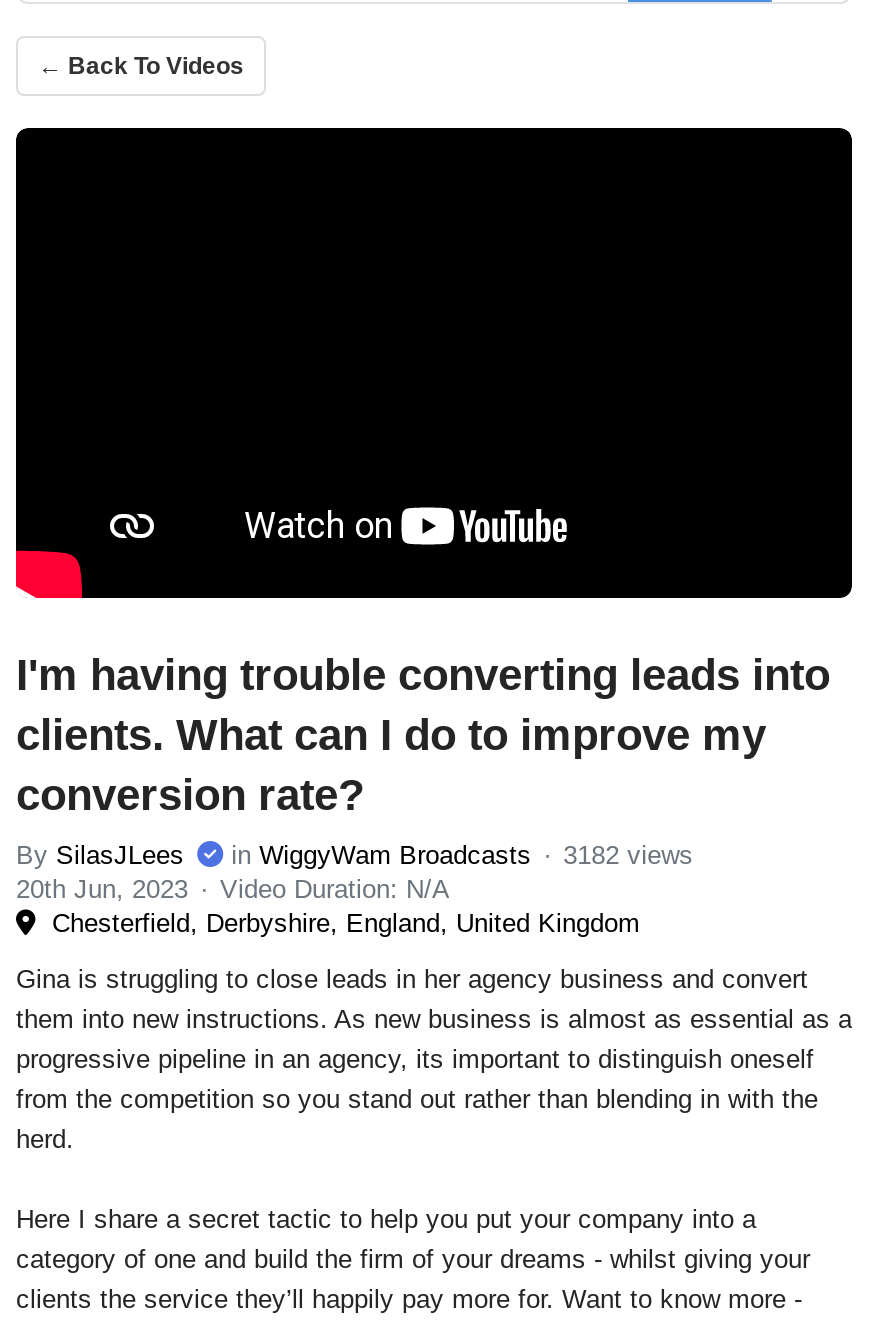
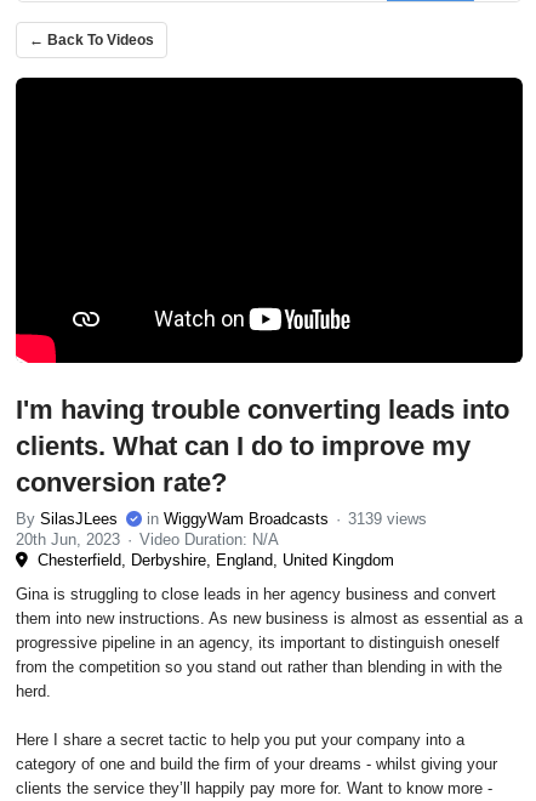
- By SilasJLees in WiggyWam Broadcasts 3182 views
+ By SilasJLees in WiggyWam Broadcasts 3139 views
